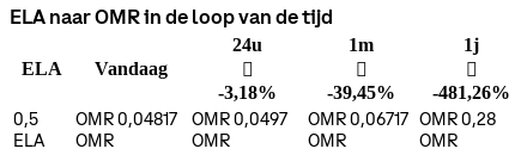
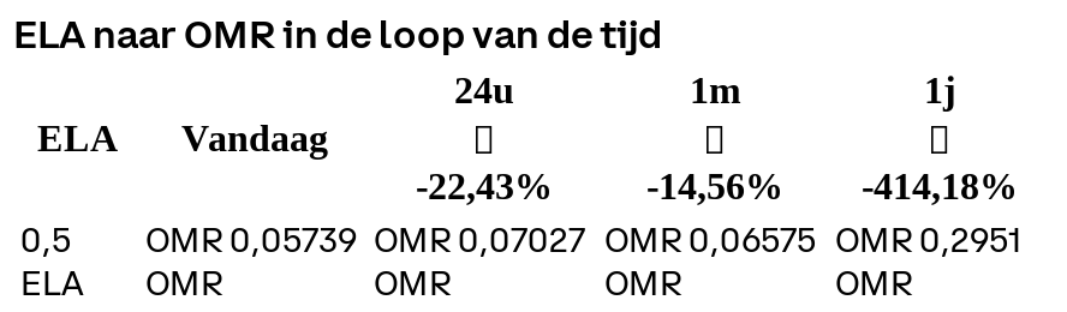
- -3,18%
+ -22,43%

- -39,45%
+ -14,56%

- -481,26%
+ -414,18%

- OMR 0,04817
+ OMR 0,05739

- OMR 0,0497
+ OMR 0,07027

- OMR 0,06717
+ OMR 0,06575

- OMR 0,28
+ OMR 0,2951
